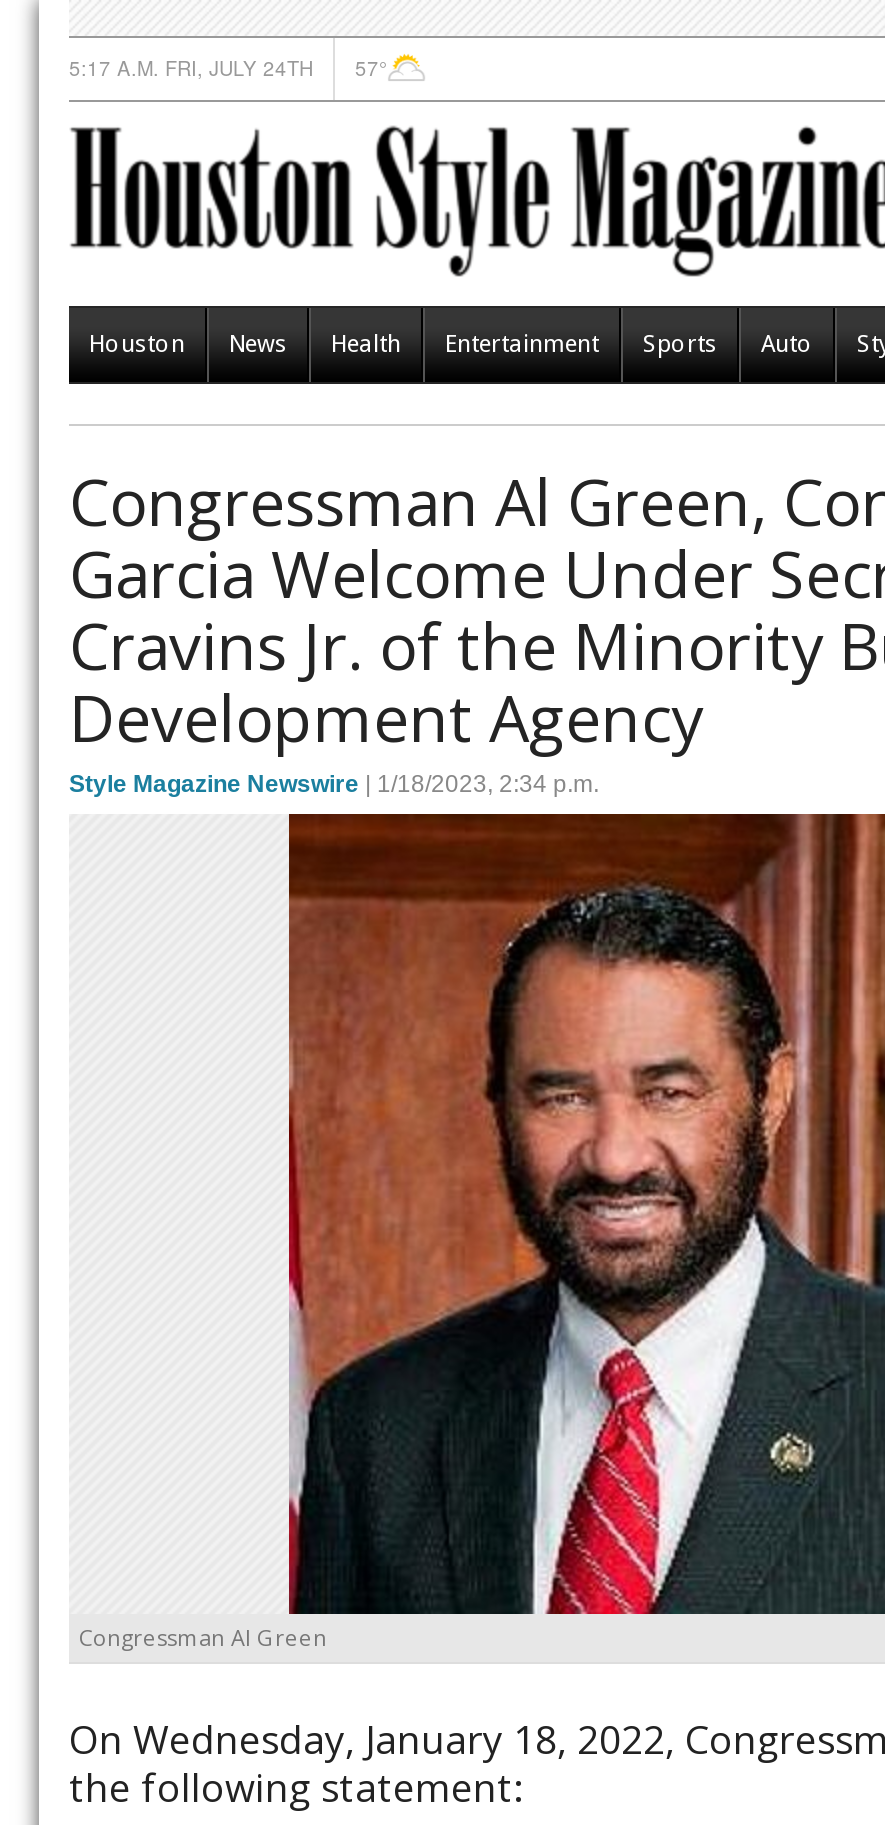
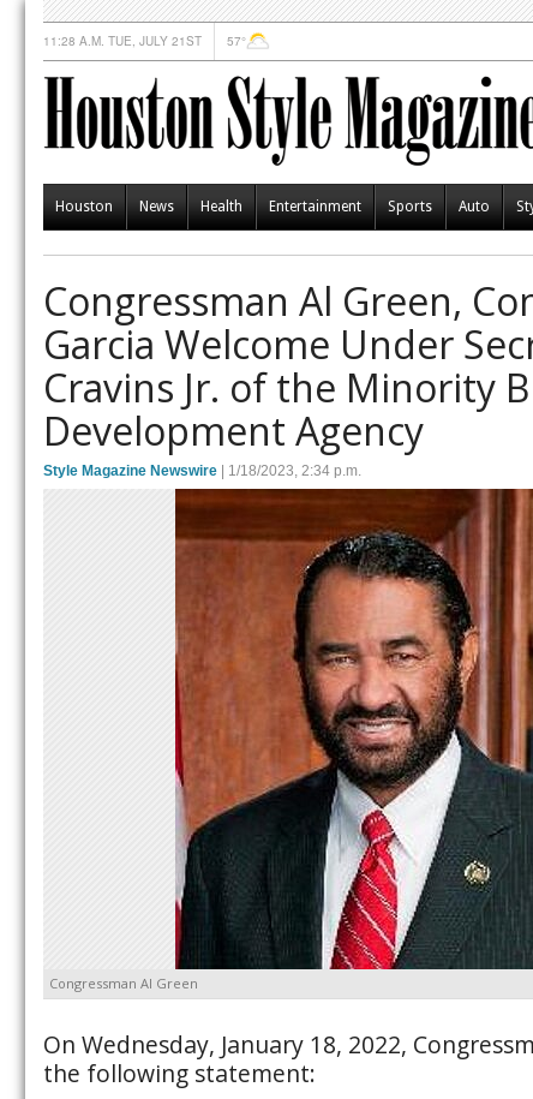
- 5:17 A.M. FRI, JULY 24TH 57°
+ 11:28 A.M. TUE, JULY 21ST 57°
